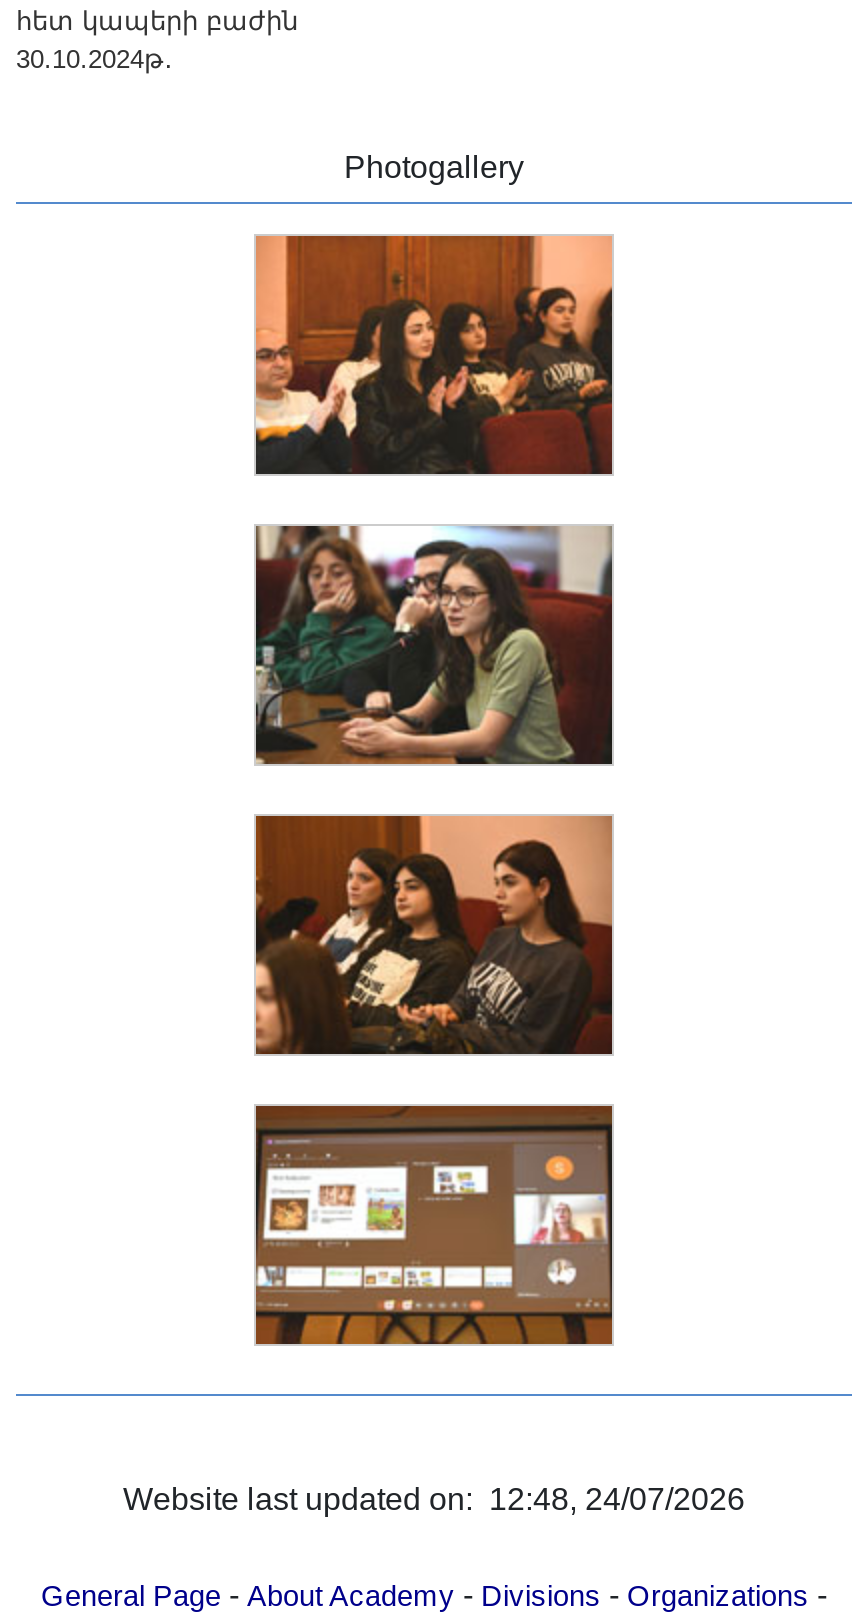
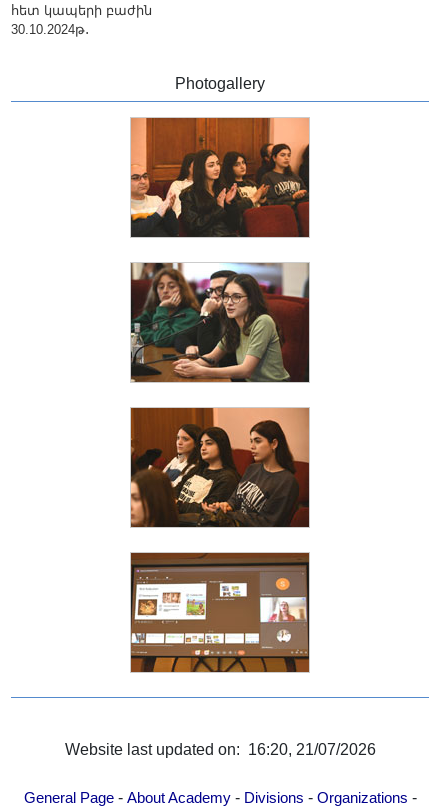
- Website last updated on: 12:48, 24/07/2026
+ Website last updated on: 16:20, 21/07/2026
